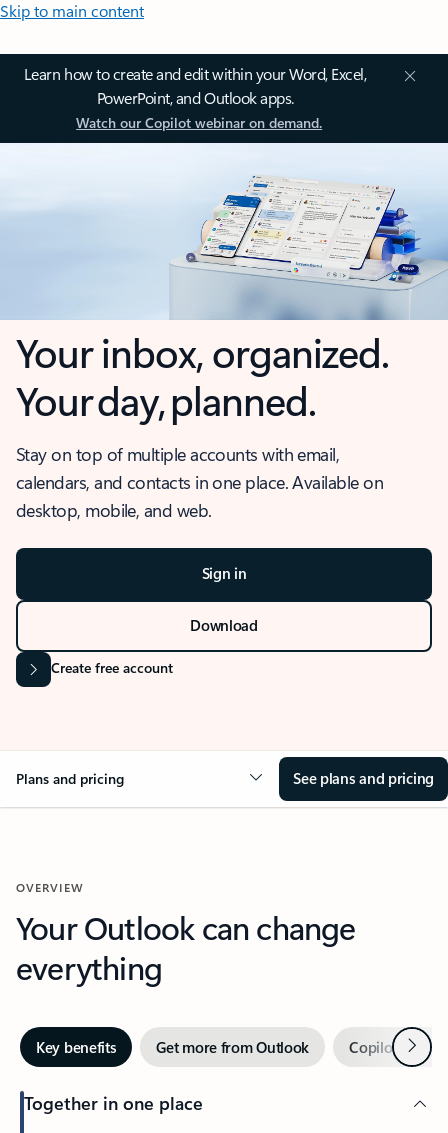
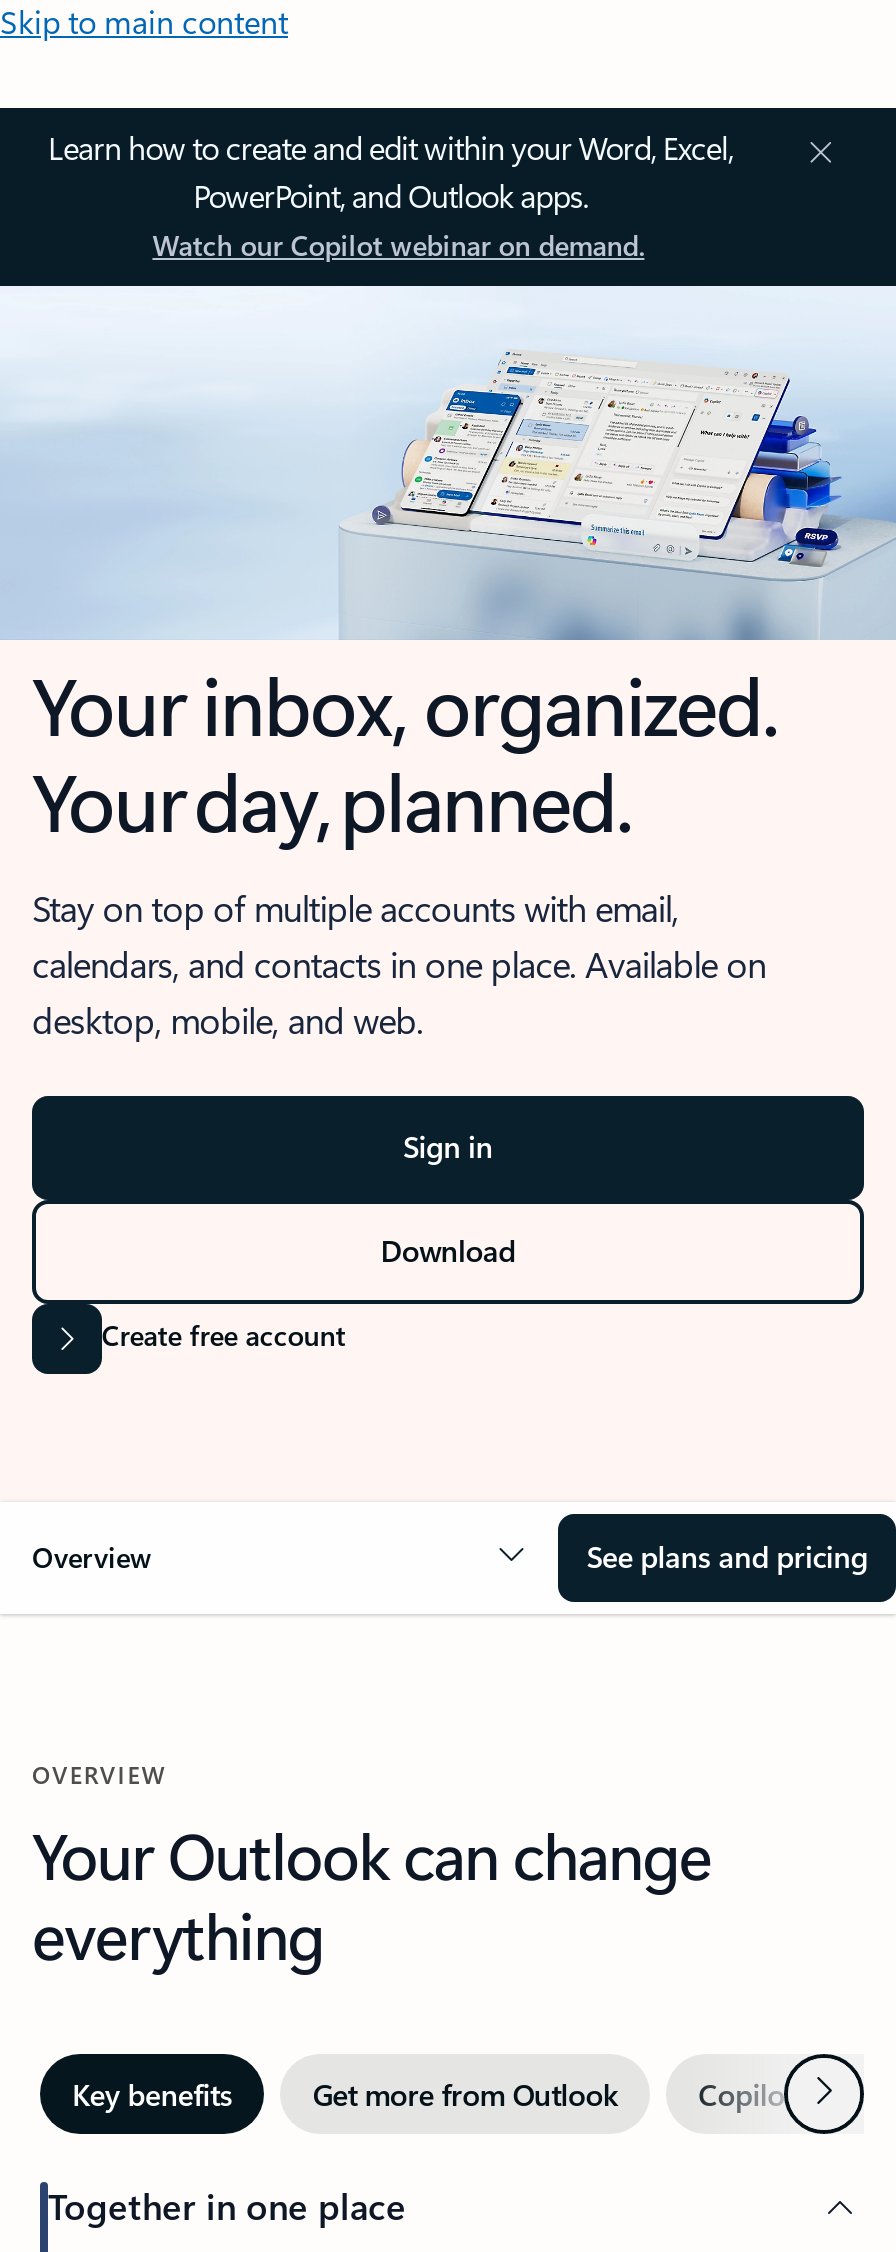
- Plans and pricing
+ Overview
